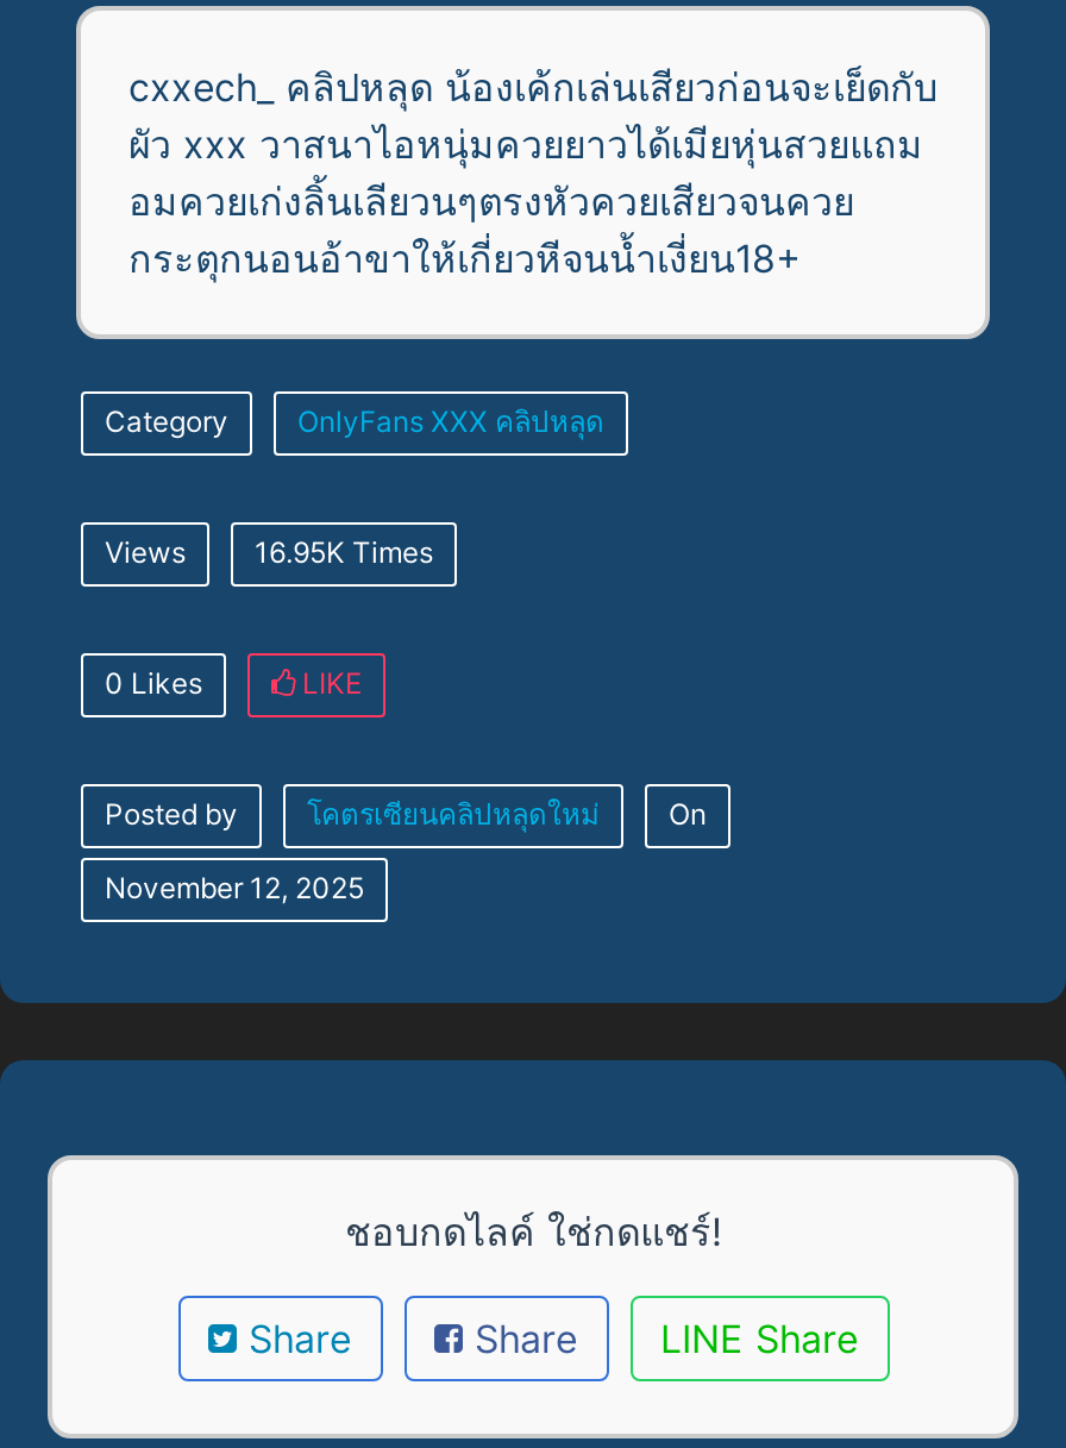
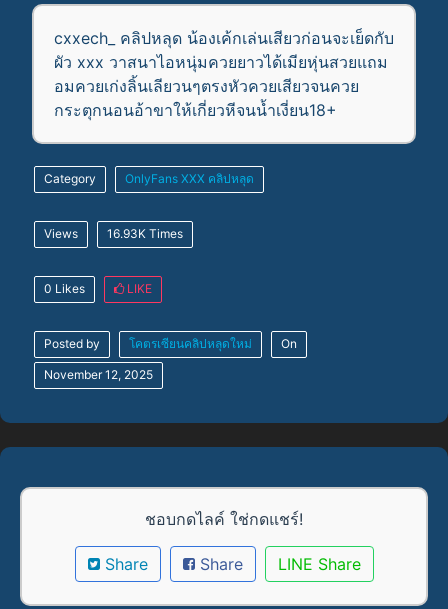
- Views 16.95K Times
+ Views 16.93K Times
